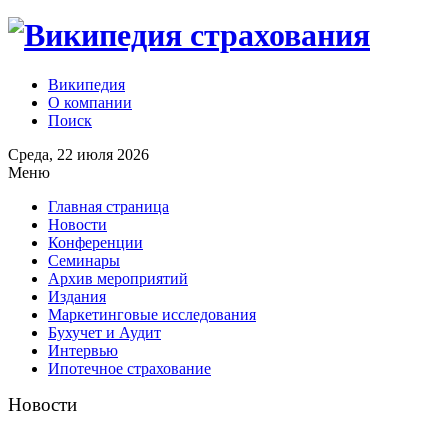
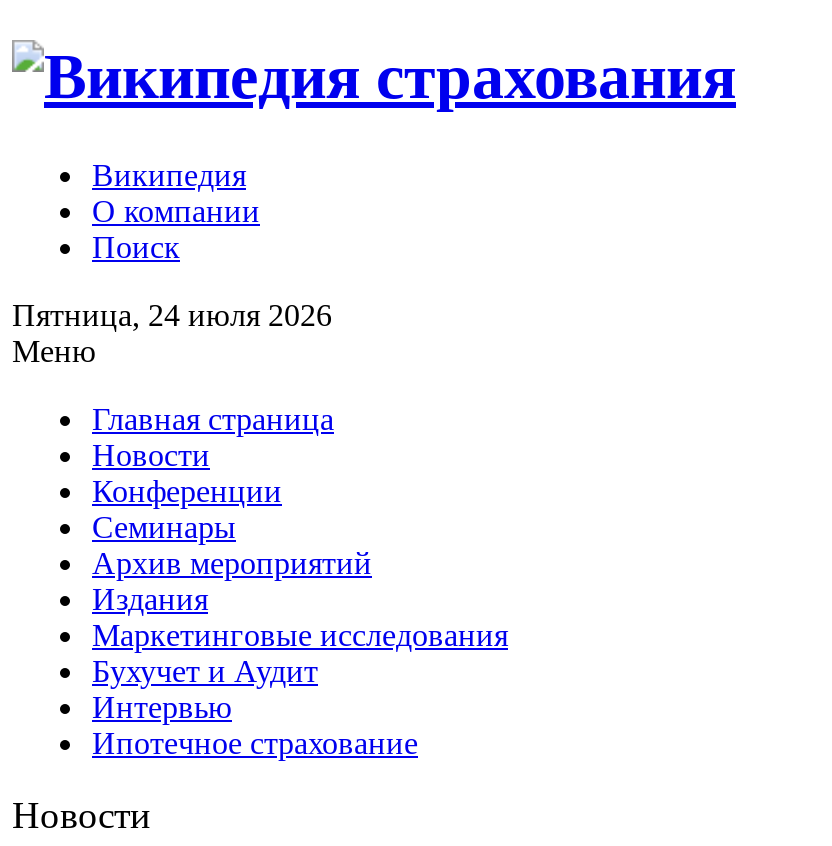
- Среда, 22 июля 2026
+ Пятница, 24 июля 2026
